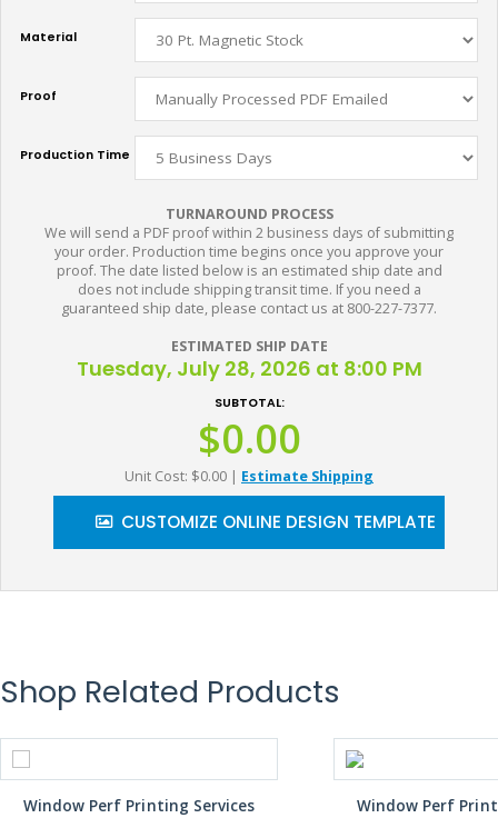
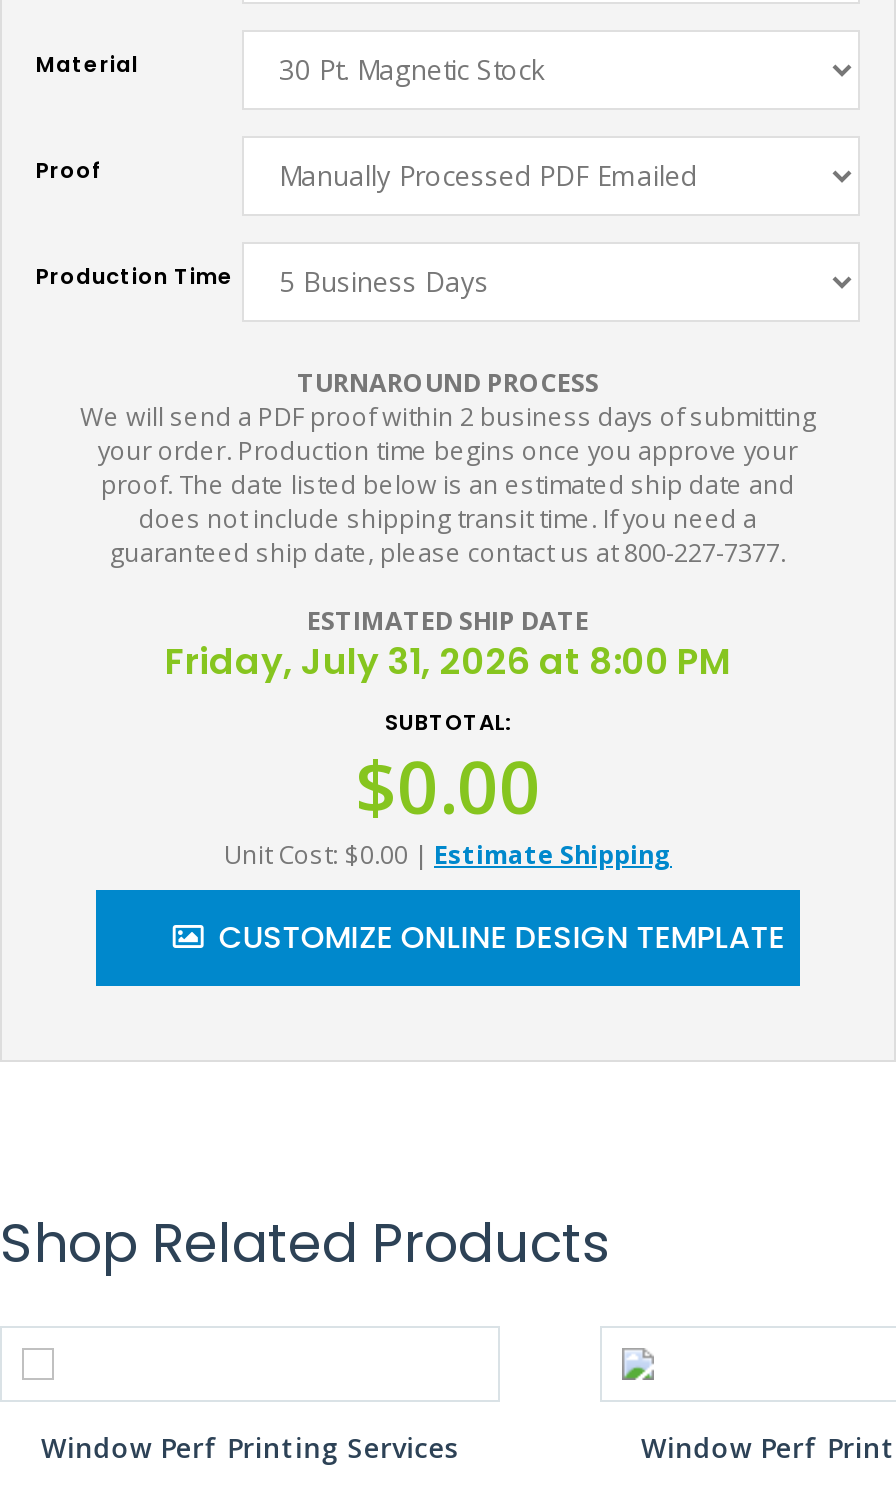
- Tuesday, July 28, 2026 at 8:00 PM
+ Friday, July 31, 2026 at 8:00 PM
